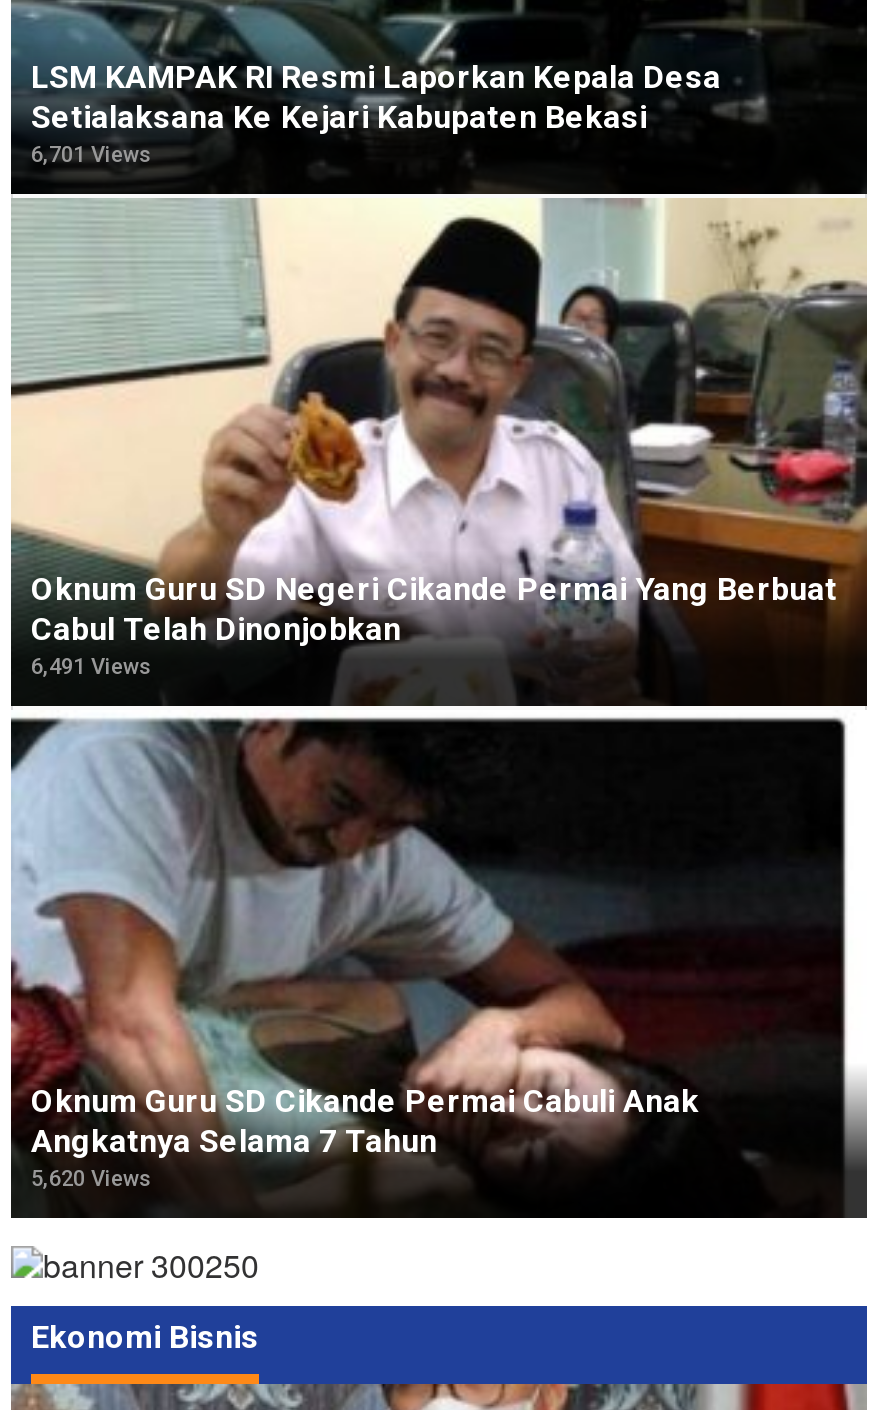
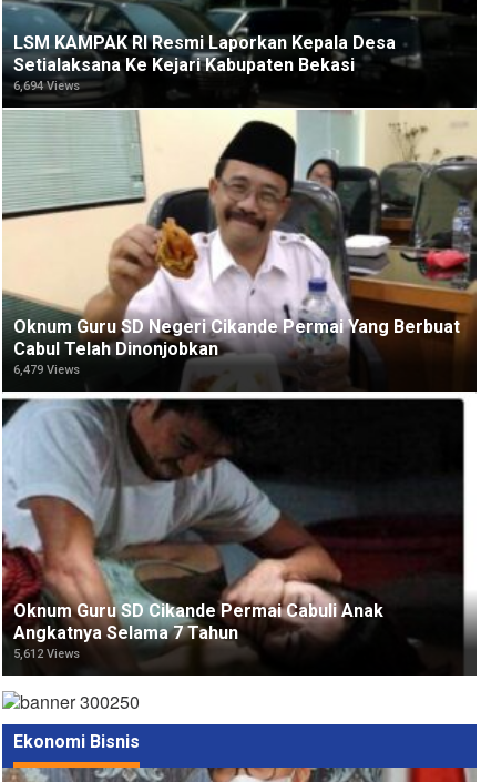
- 6,701 Views
+ 6,694 Views

- 6,491 Views
+ 6,479 Views

- 5,620 Views
+ 5,612 Views
